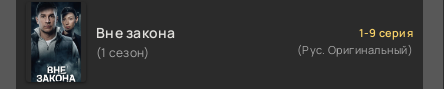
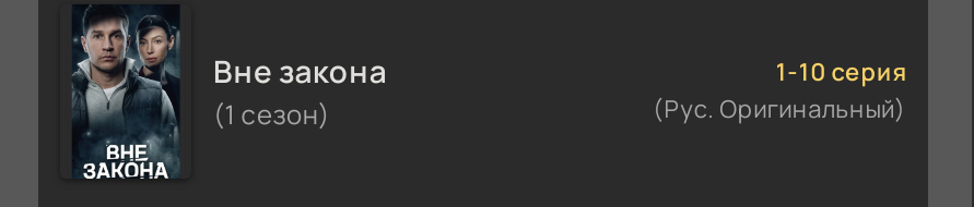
- 1-9 серия
+ 1-10 серия
